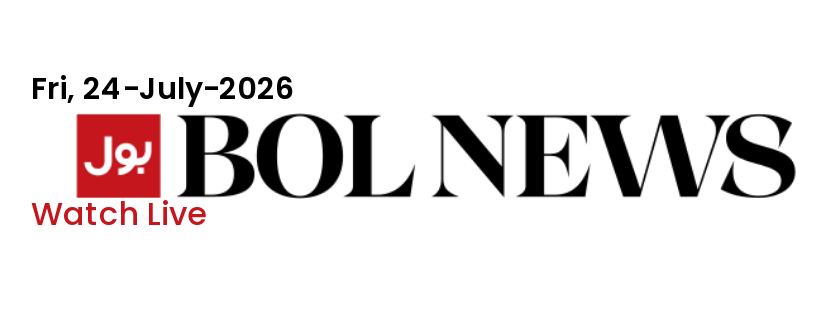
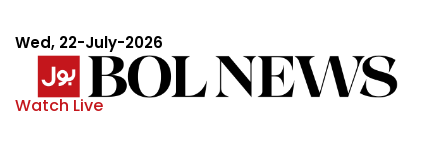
- Fri, 24-July-2026
+ Wed, 22-July-2026
